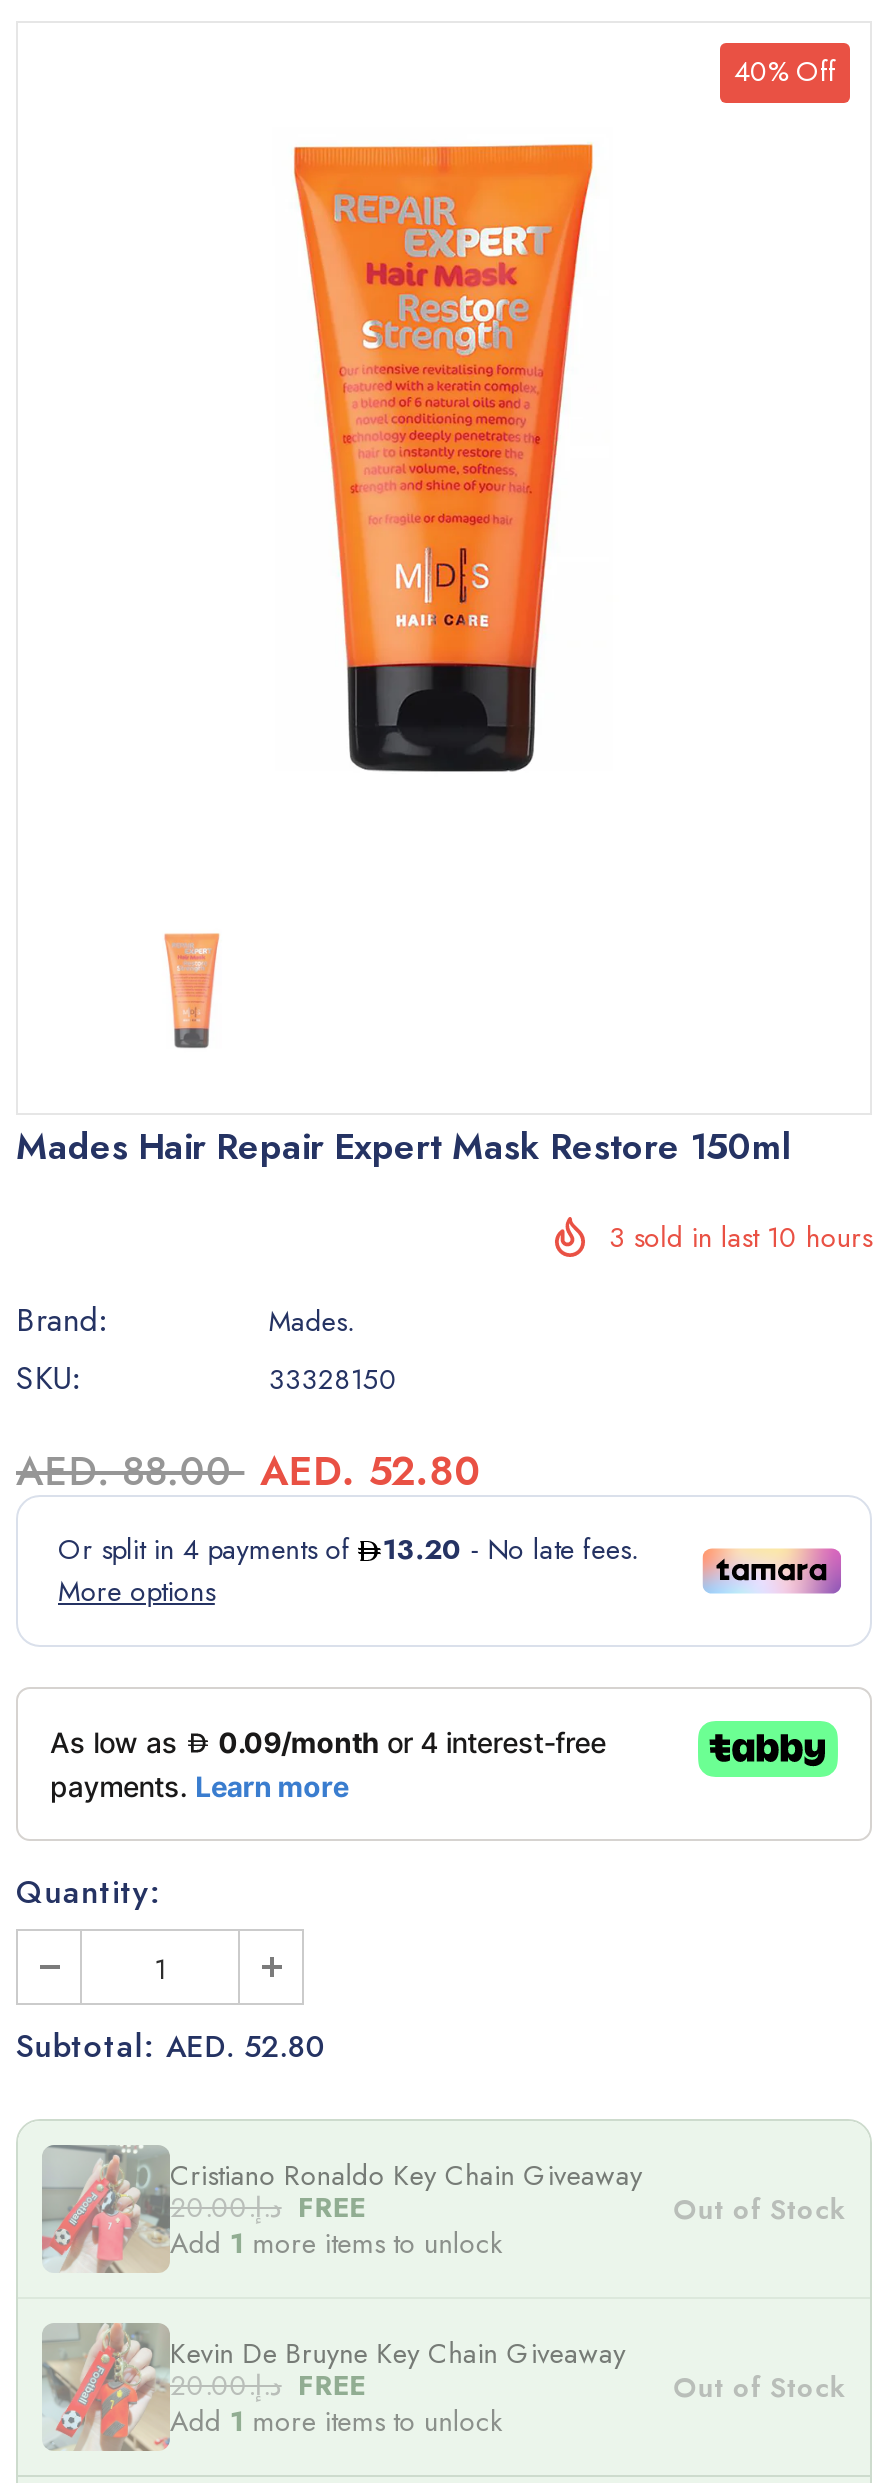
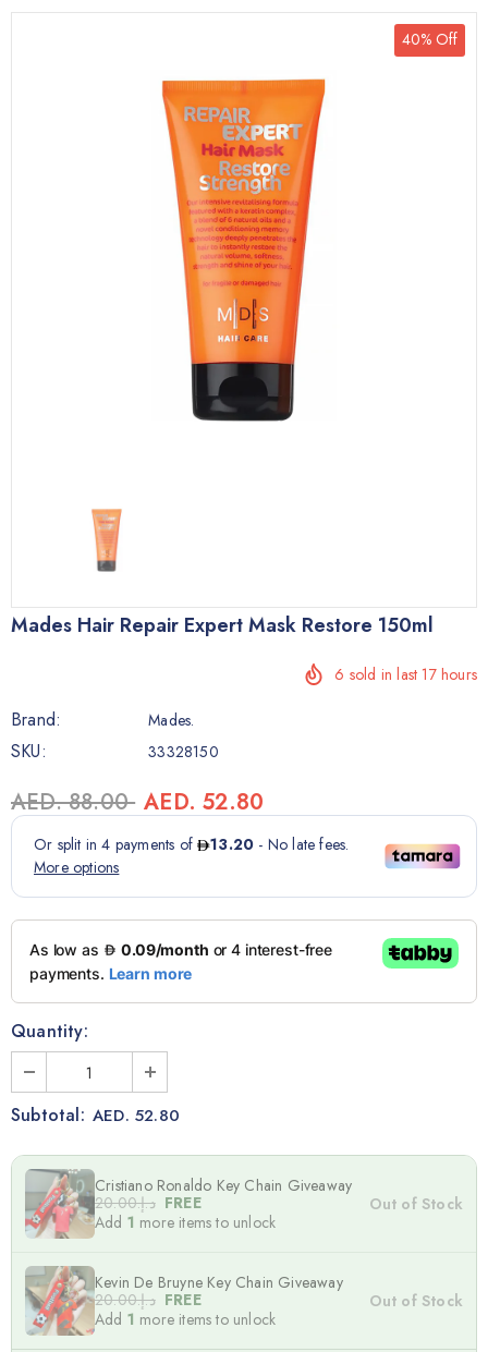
- 3 sold in last 10 hours
+ 6 sold in last 17 hours
